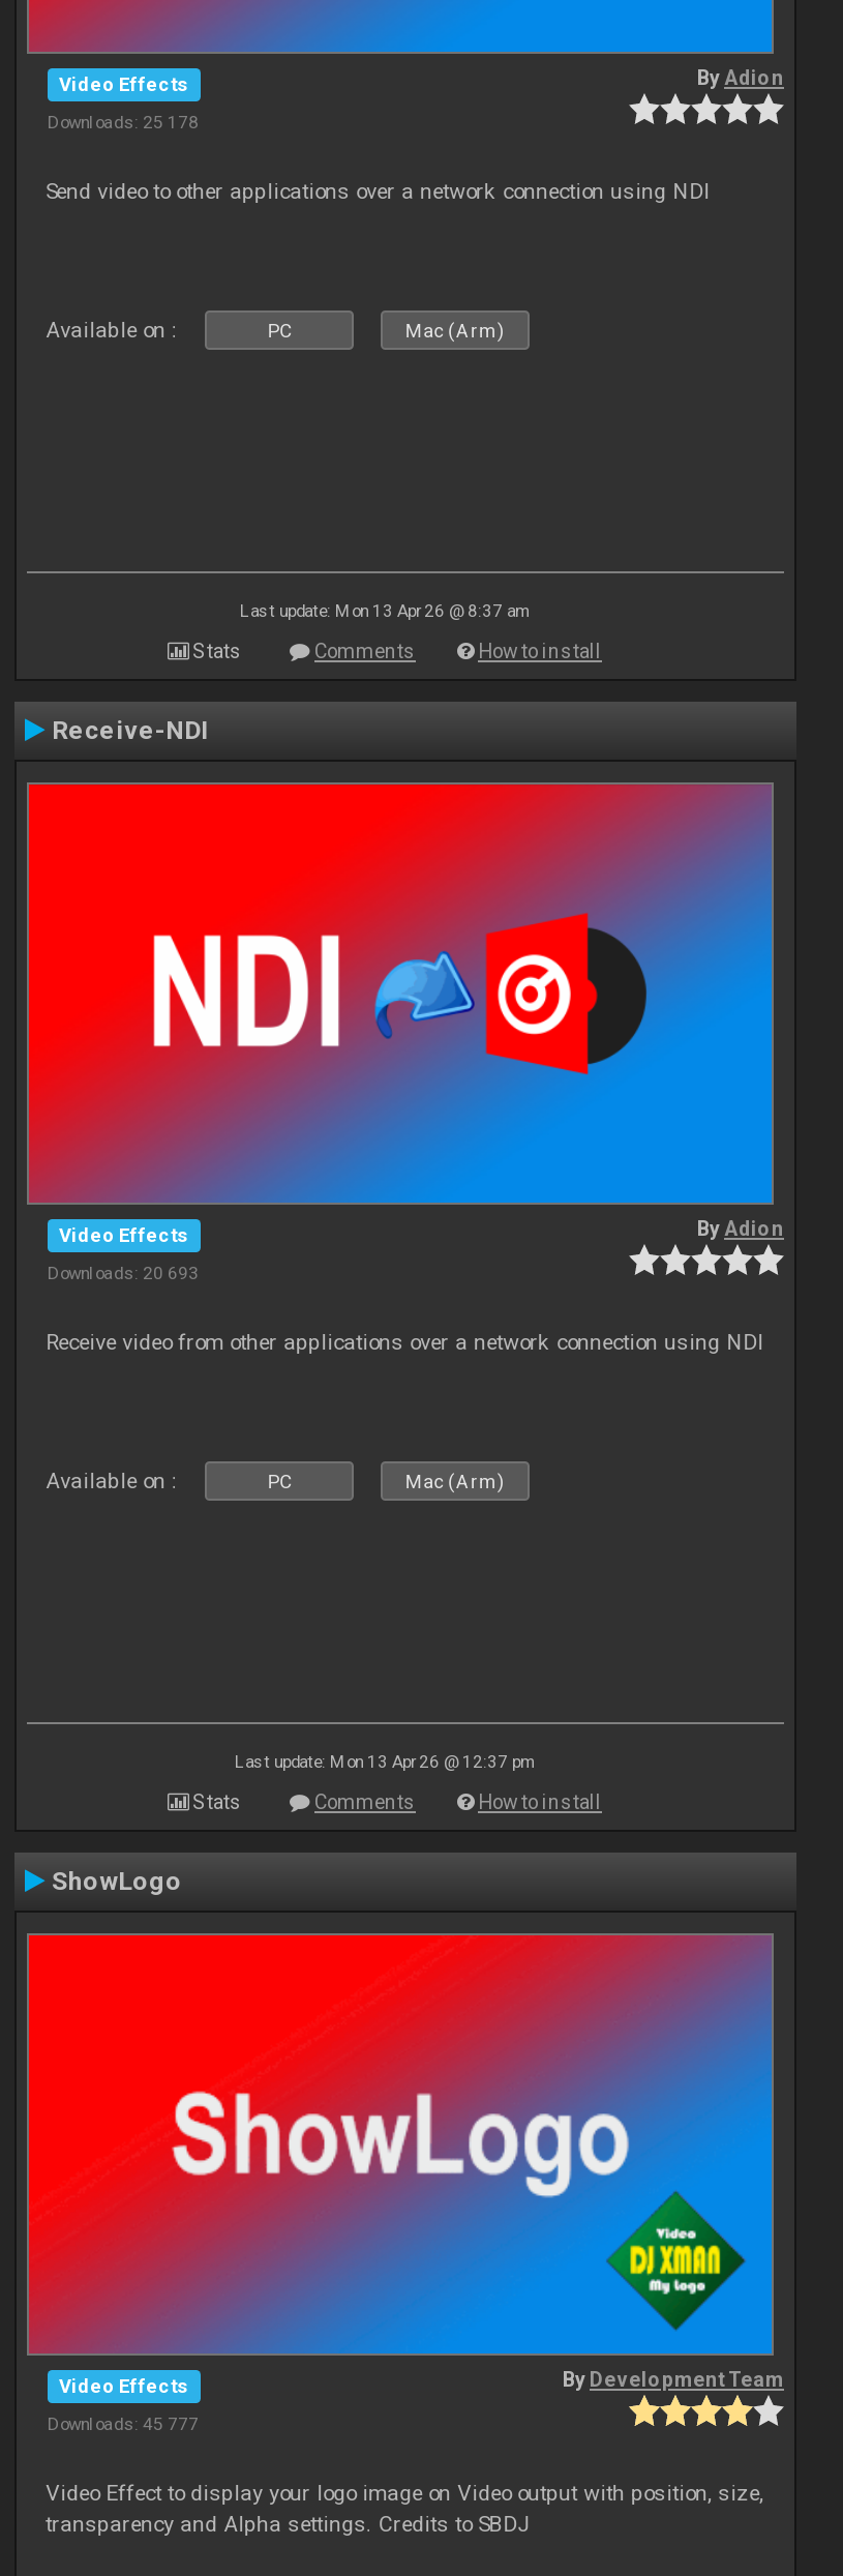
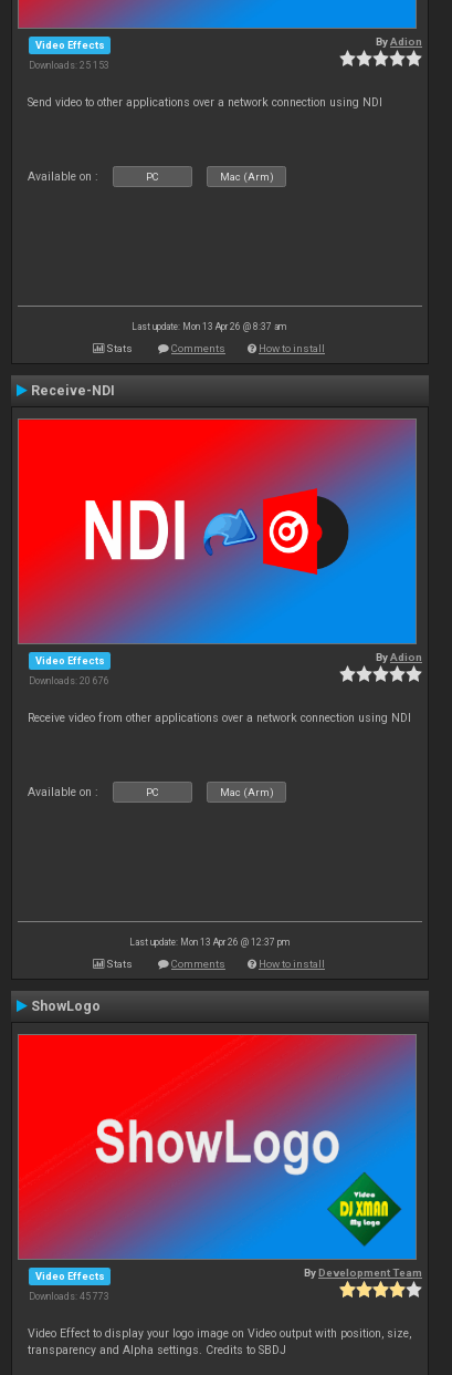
- Downloads: 25 178
+ Downloads: 25 153

- Downloads: 20 693
+ Downloads: 20 676

- Downloads: 45 777
+ Downloads: 45 773
